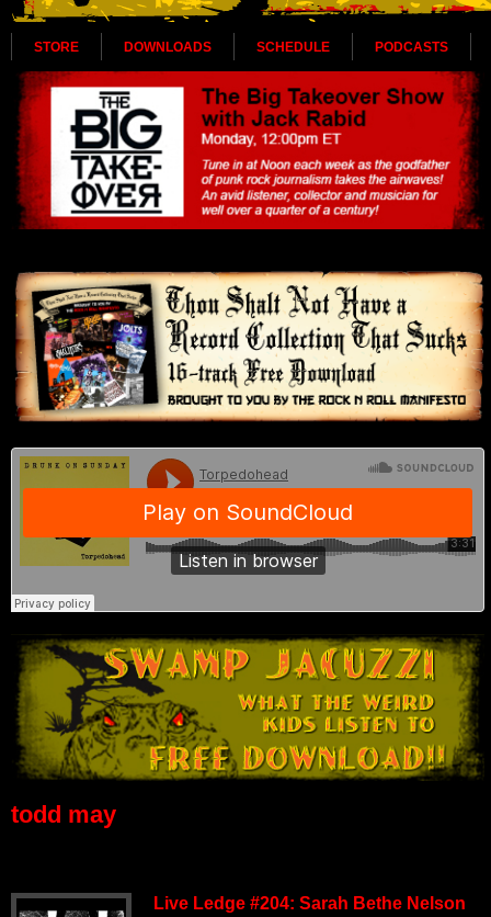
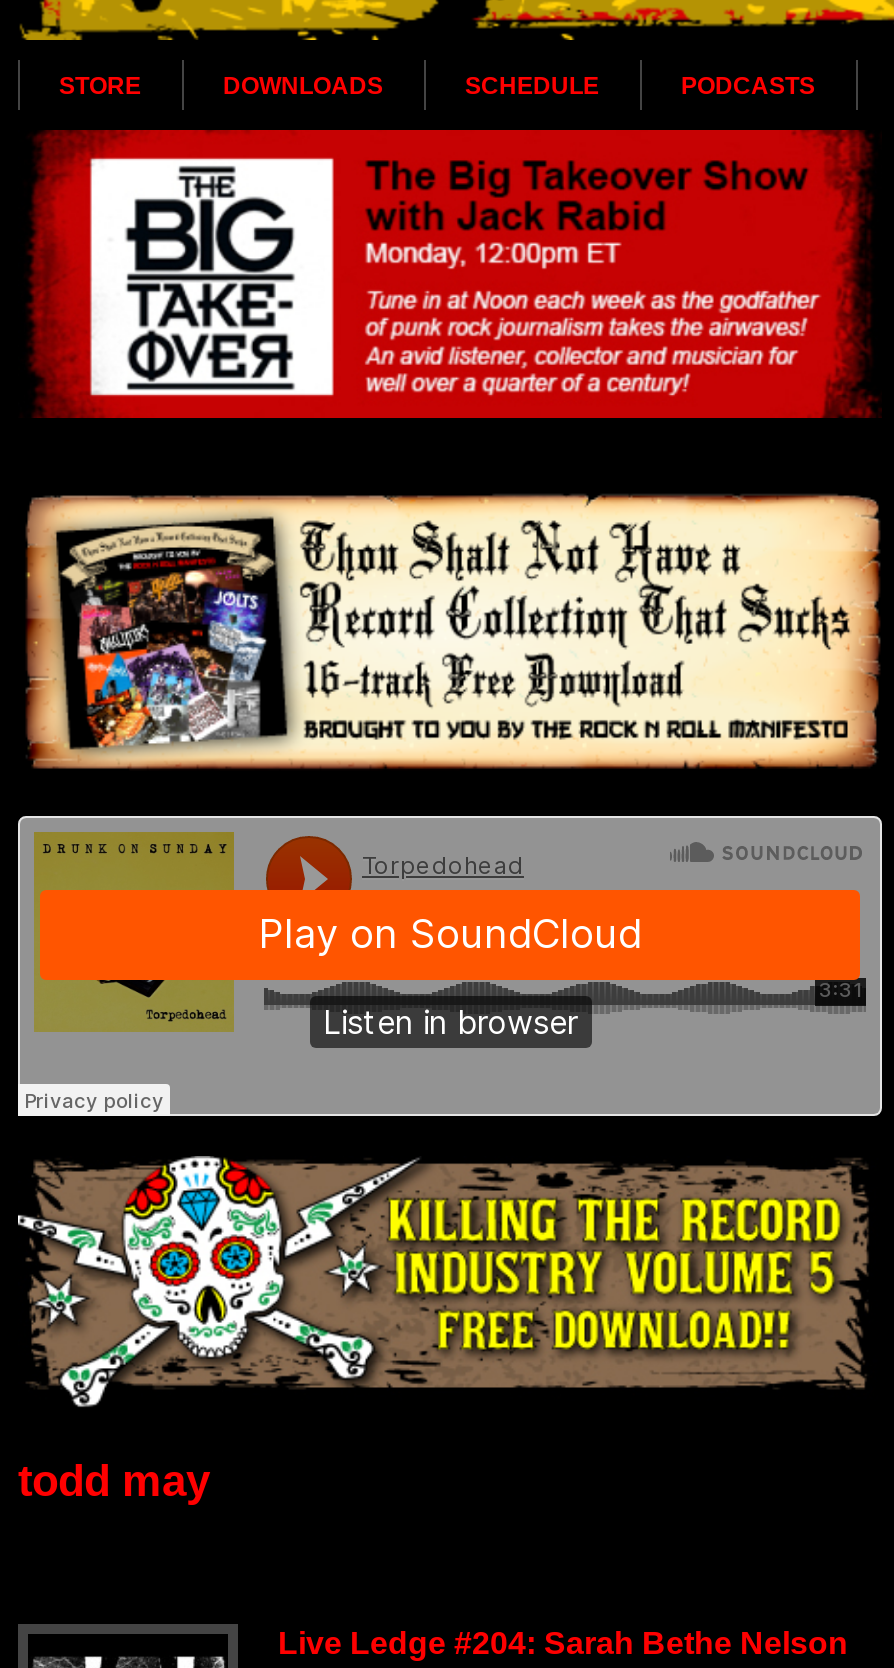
- [image]
+ [image]
